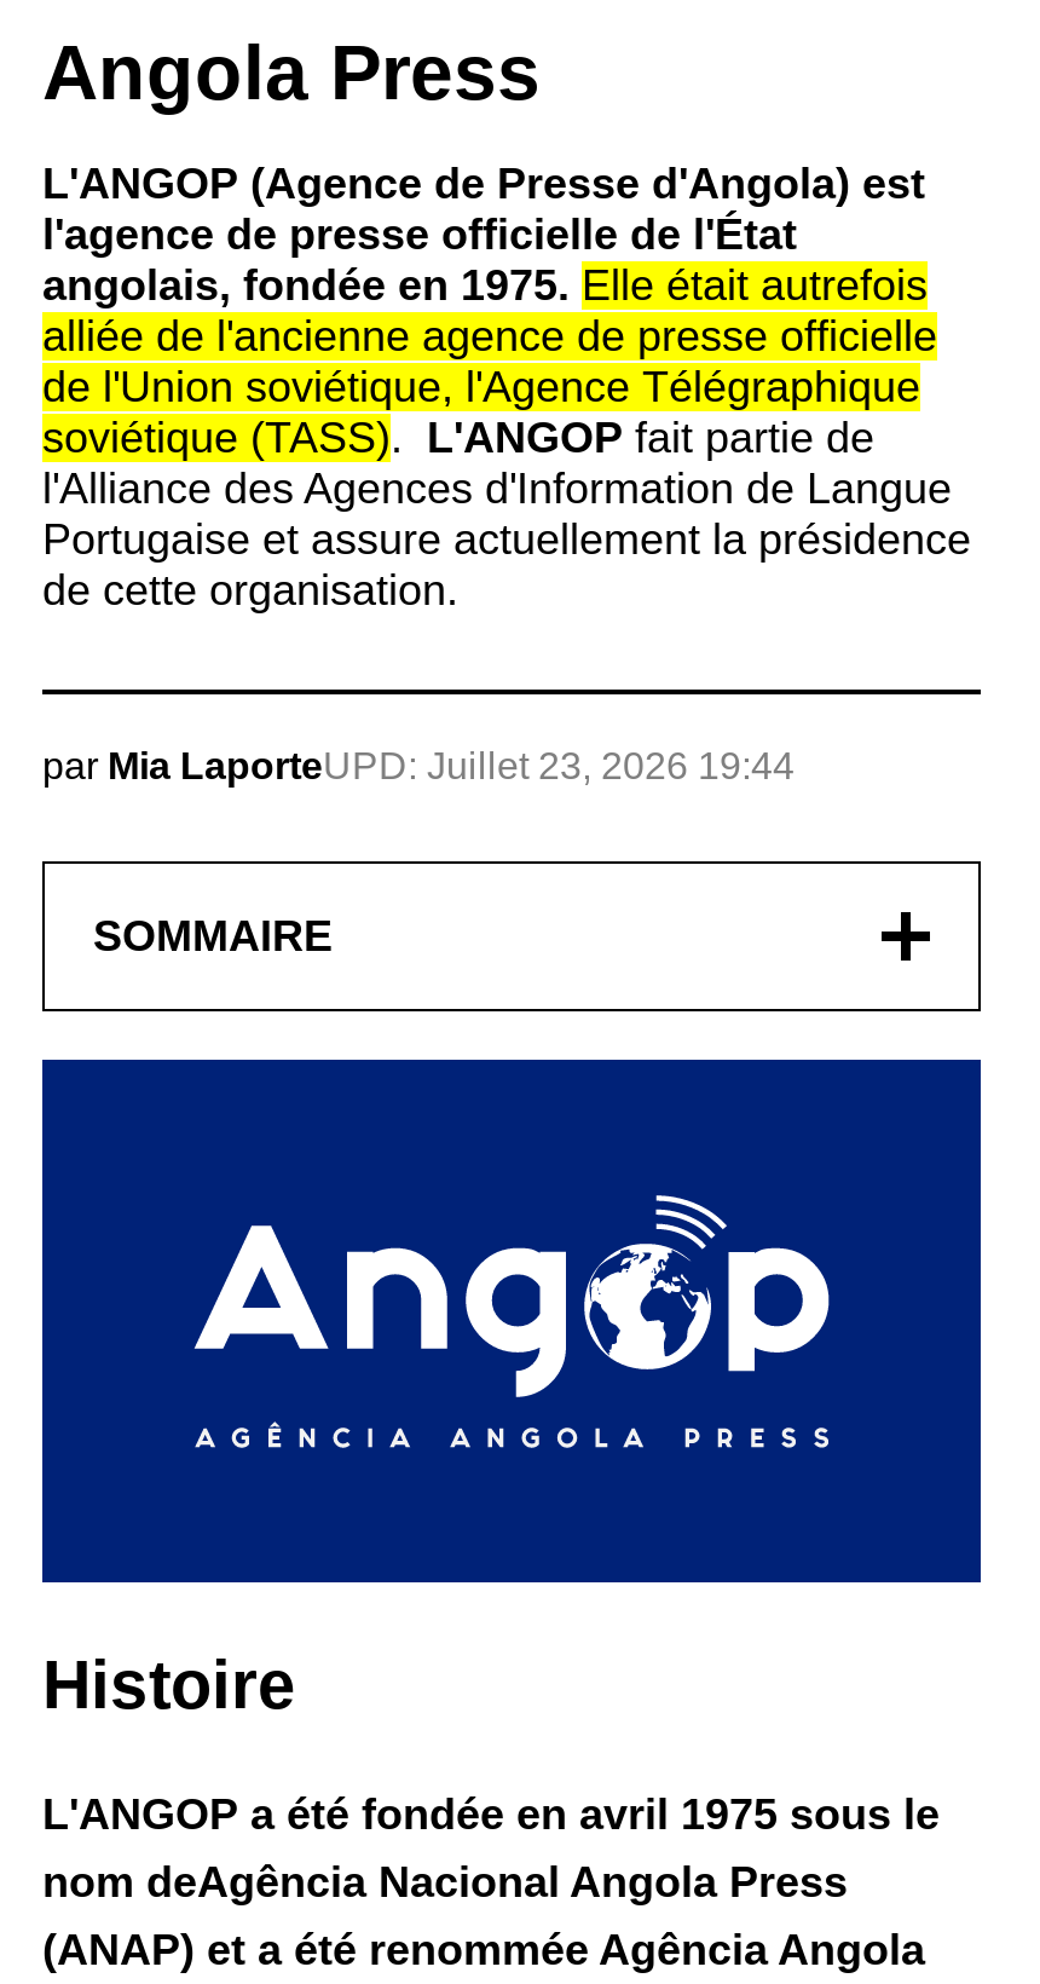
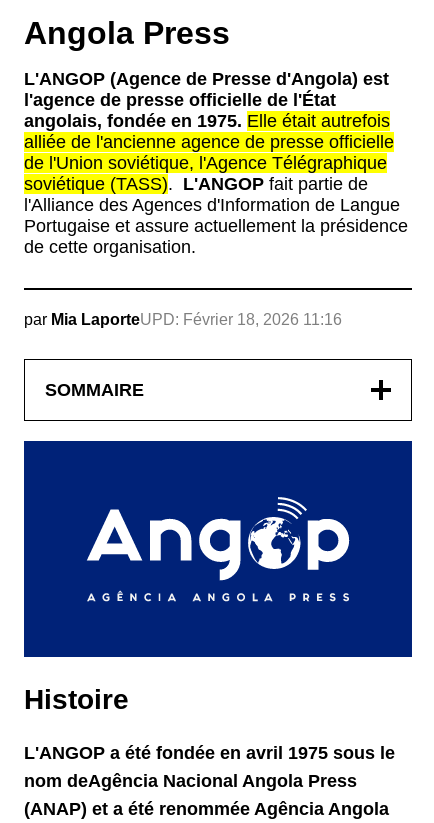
- par Mia LaporteUPD: Juillet 23, 2026 19:44
+ par Mia LaporteUPD: Février 18, 2026 11:16
